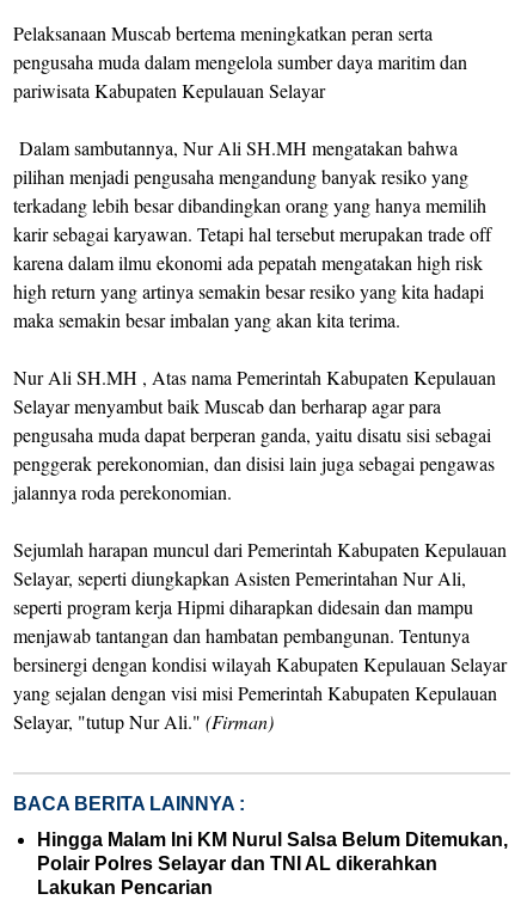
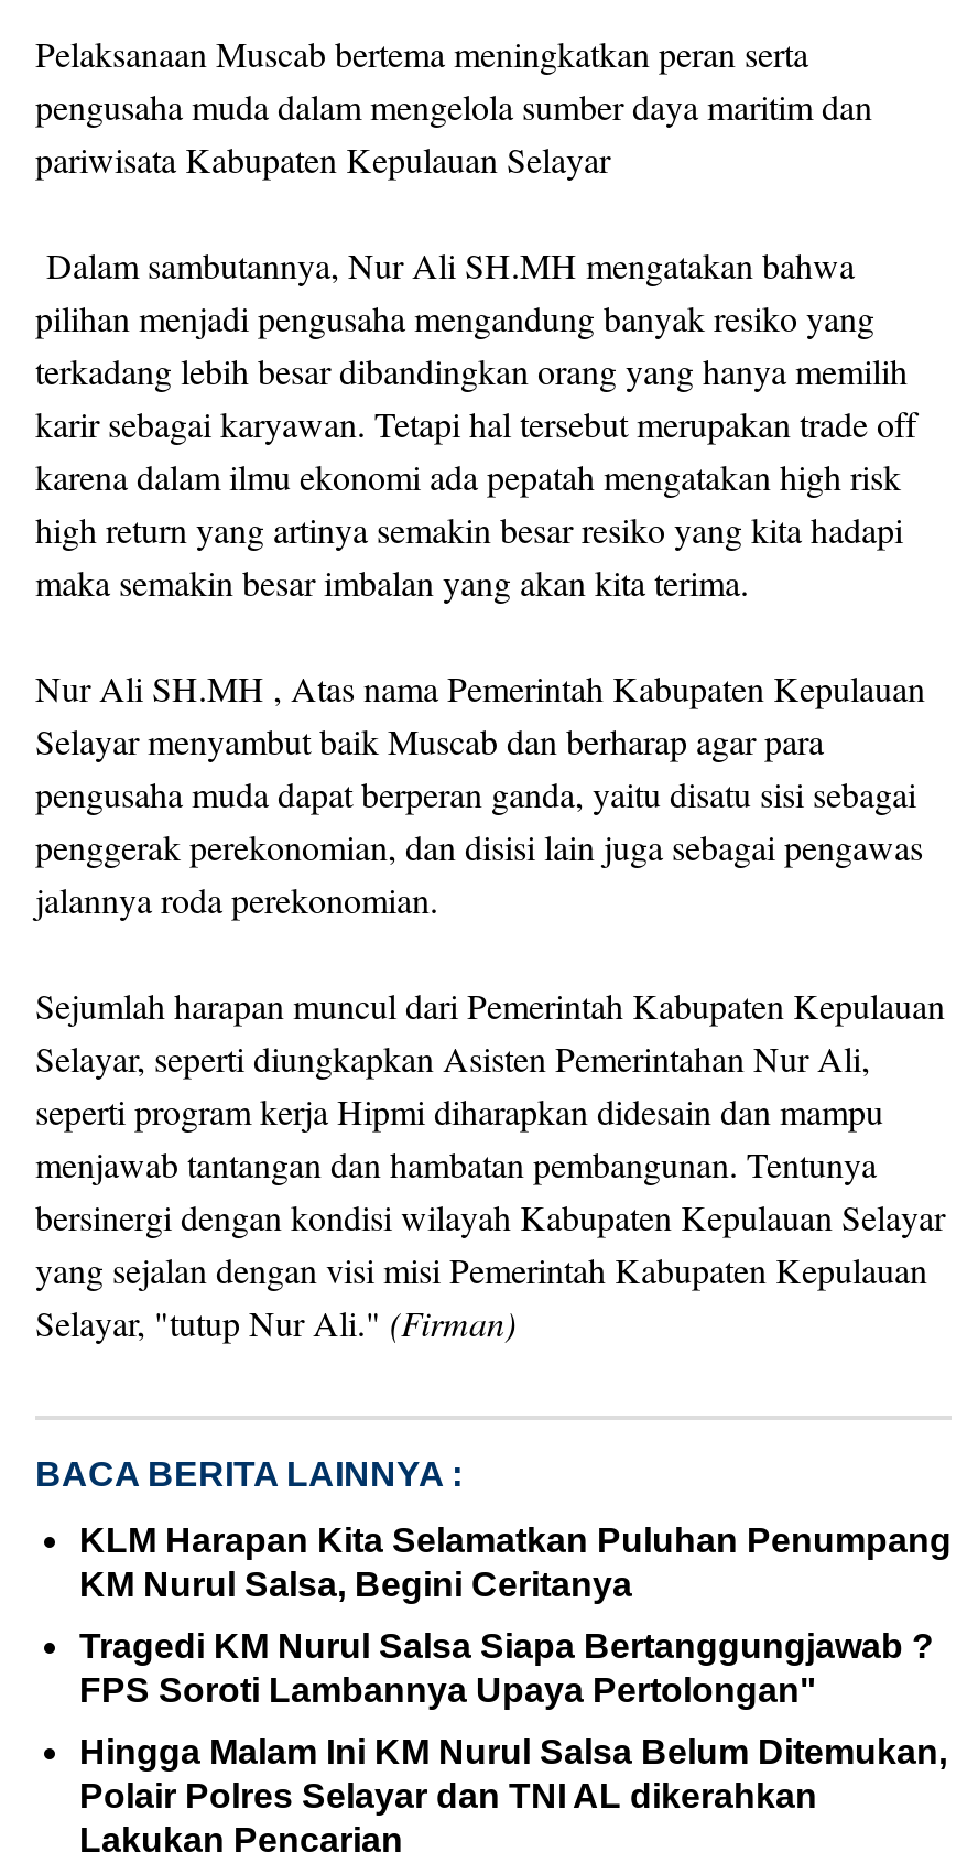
+ KLM Harapan Kita Selamatkan Puluhan Penumpang
+ KM Nurul Salsa, Begini Ceritanya
+ Tragedi KM Nurul Salsa Siapa Bertanggungjawab ?
+ FPS Soroti Lambannya Upaya Pertolongan"
